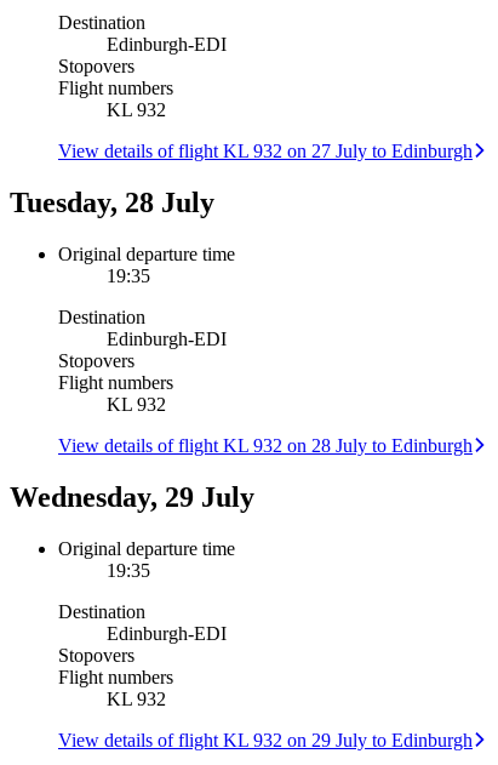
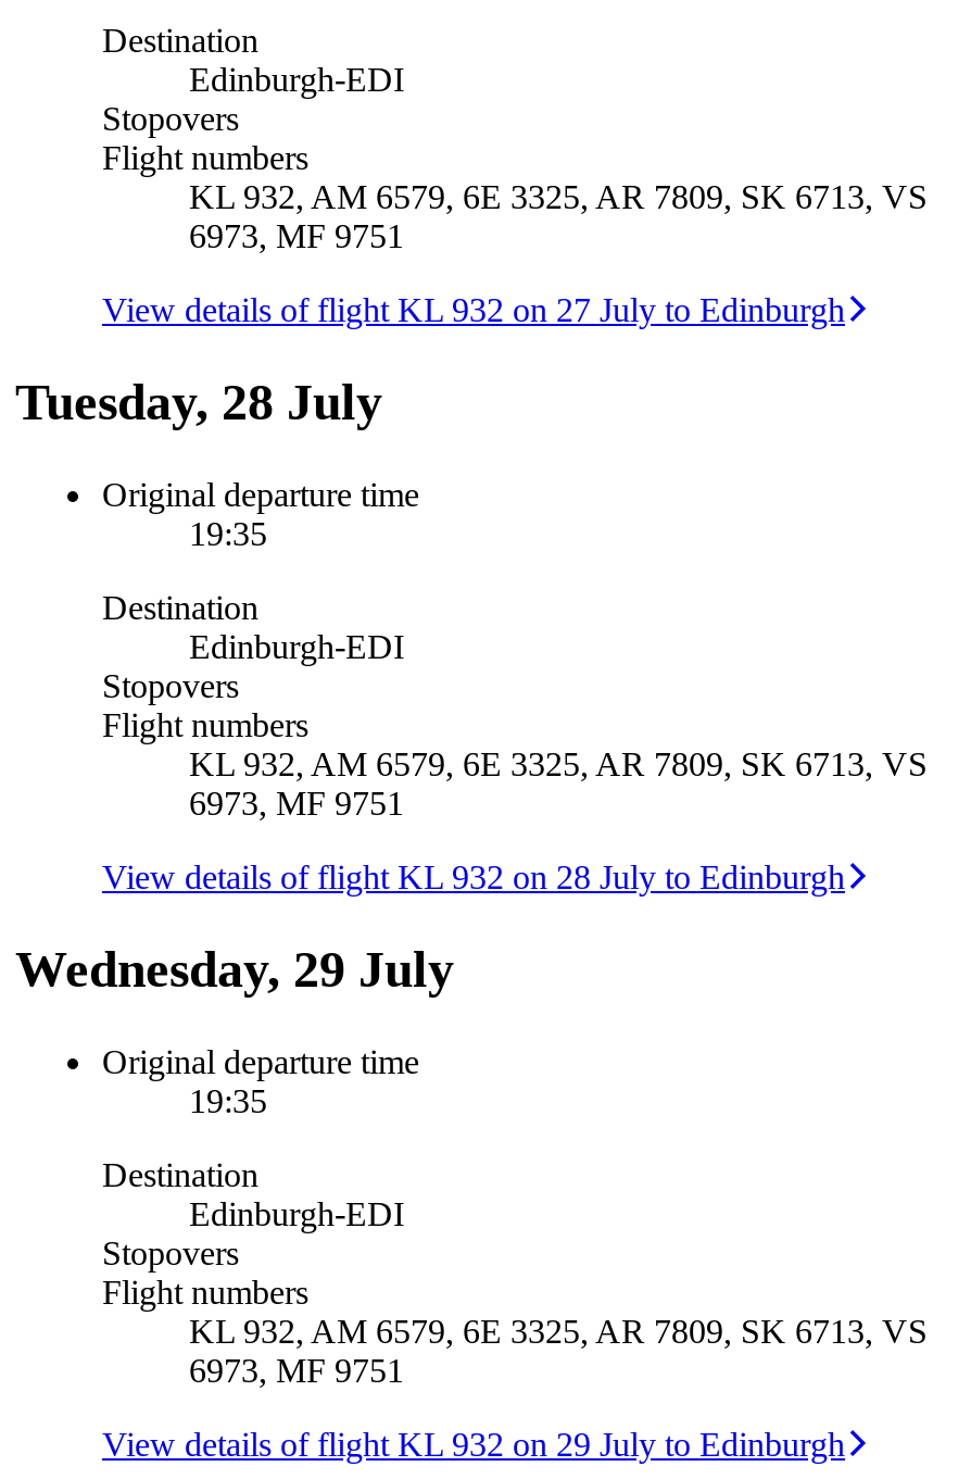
- KL 932
+ KL 932, AM 6579, 6E 3325, AR 7809, SK 6713, VS
+ 6973, MF 9751

- KL 932
+ KL 932, AM 6579, 6E 3325, AR 7809, SK 6713, VS
+ 6973, MF 9751

- KL 932
+ KL 932, AM 6579, 6E 3325, AR 7809, SK 6713, VS
+ 6973, MF 9751
